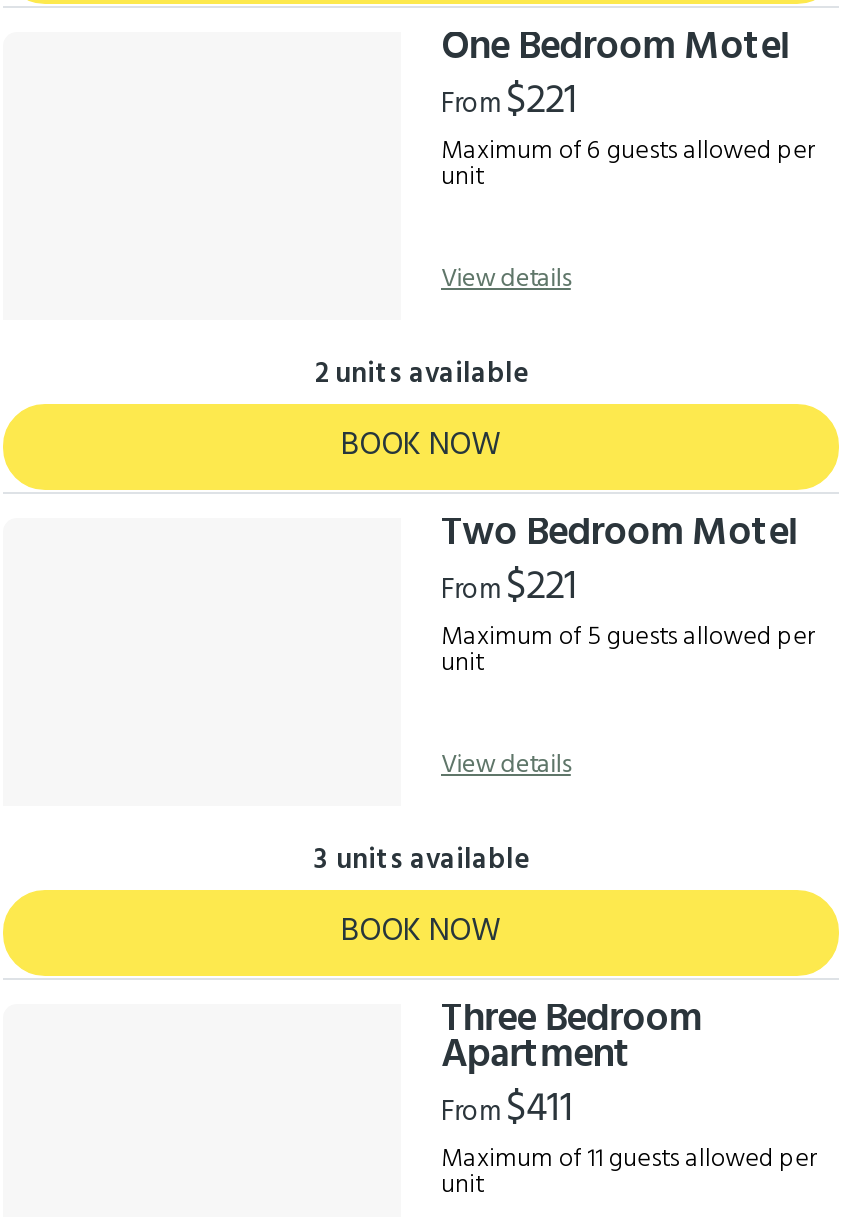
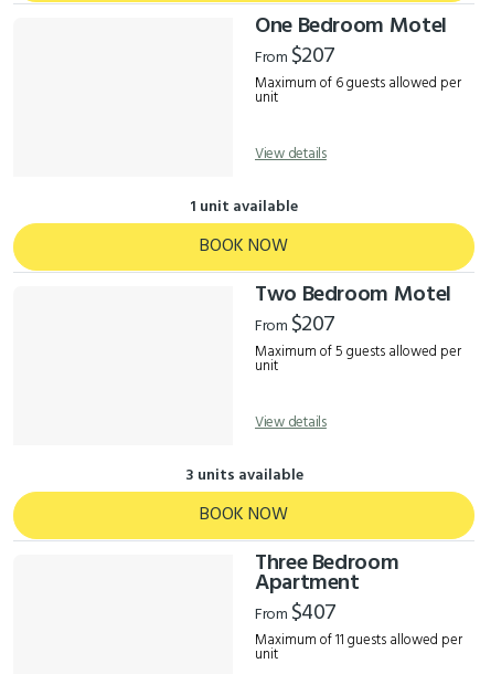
- From$221
+ From$207

- 2 units available
+ 1 unit available

- From$221
+ From$207

- From$411
+ From$407
